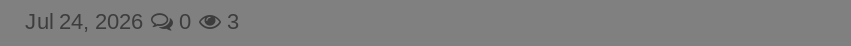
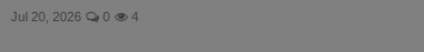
- Jul 24, 2026
+ Jul 20, 2026

- 3
+ 4
